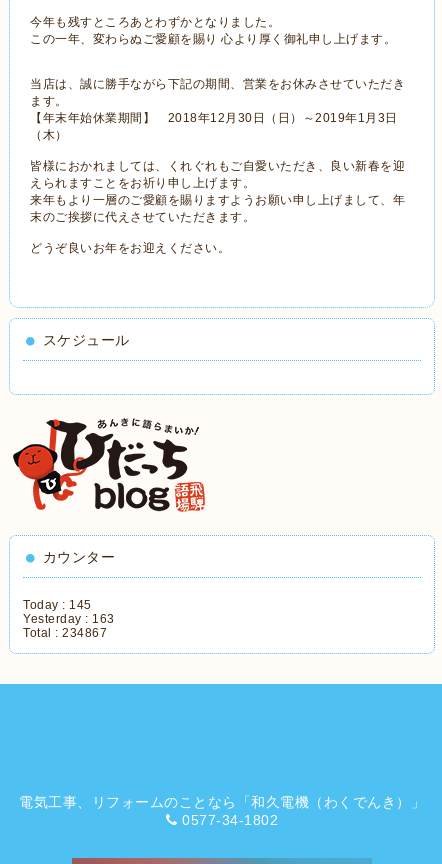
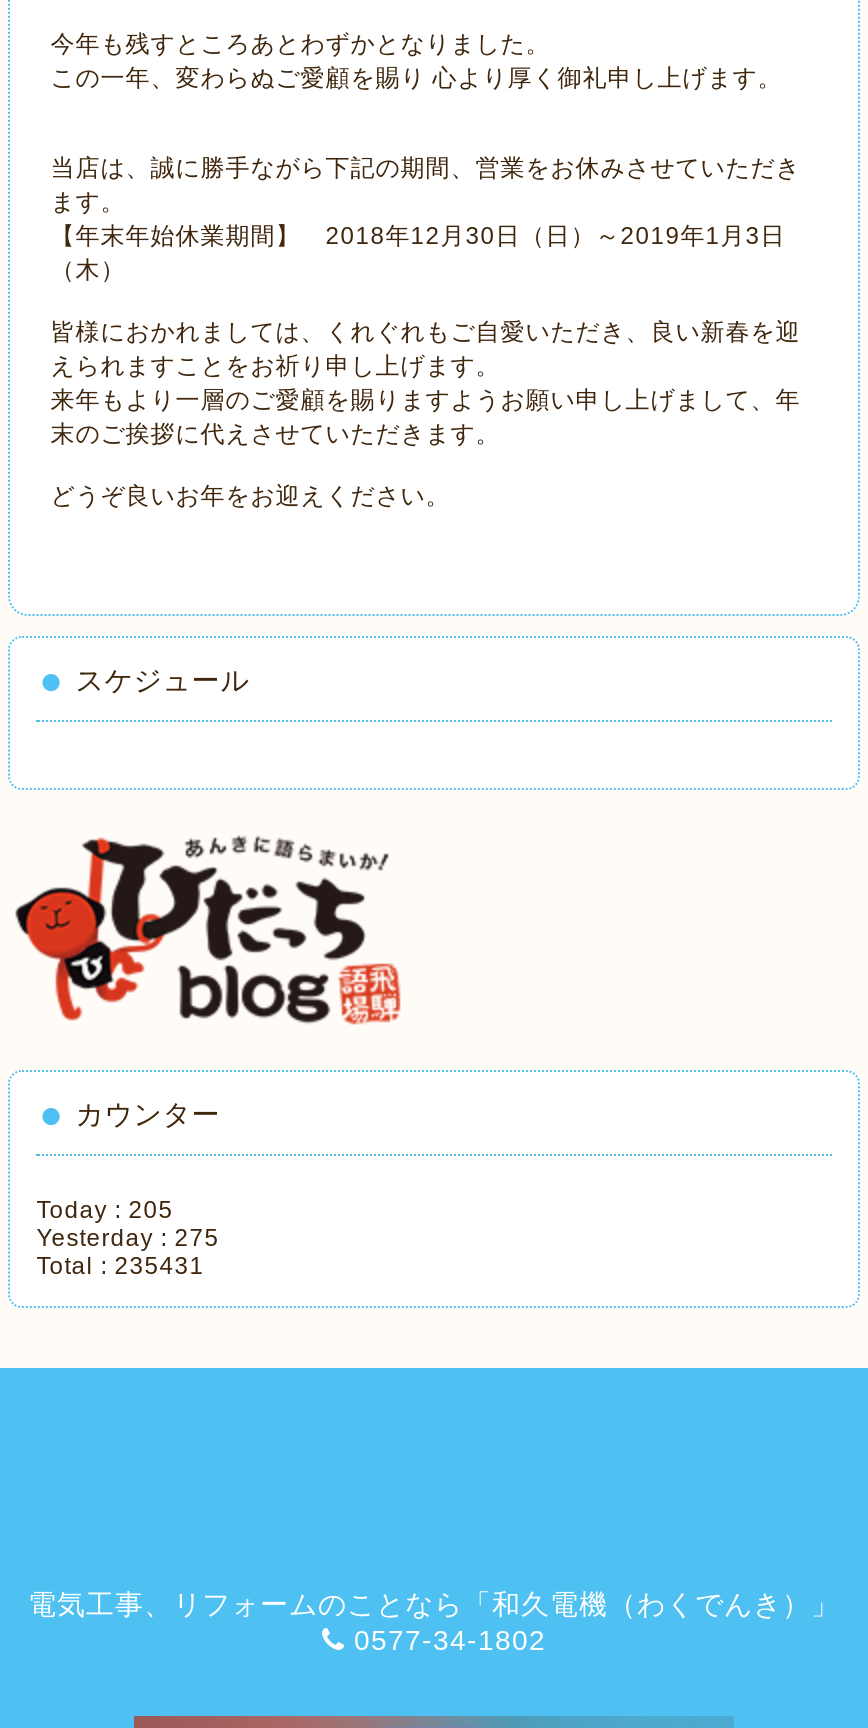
- Today : 145
+ Today : 205

- Yesterday : 163
+ Yesterday : 275

- Total : 234867
+ Total : 235431
